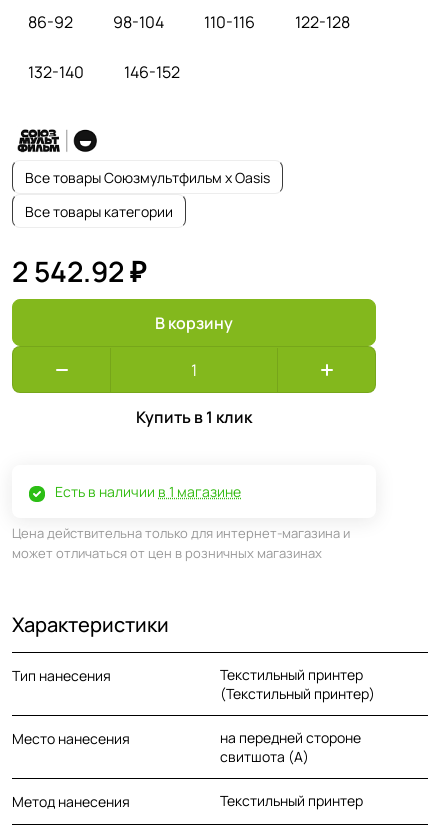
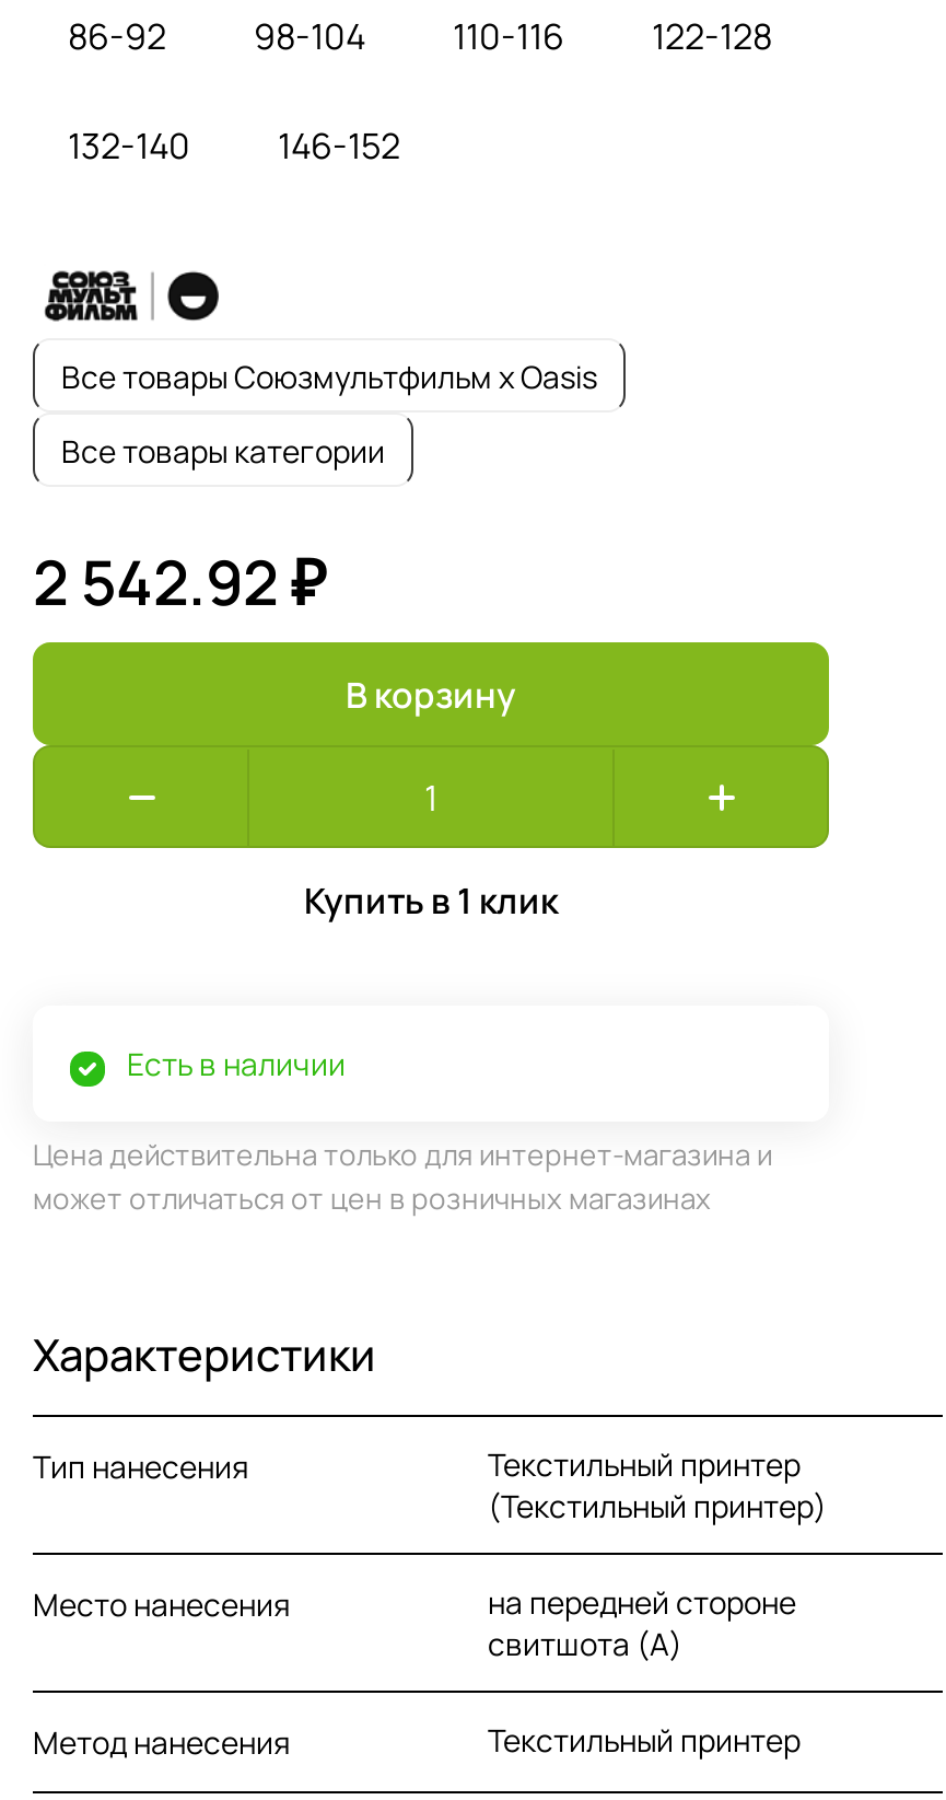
- Есть в наличии в 1 магазине
+ Есть в наличии
